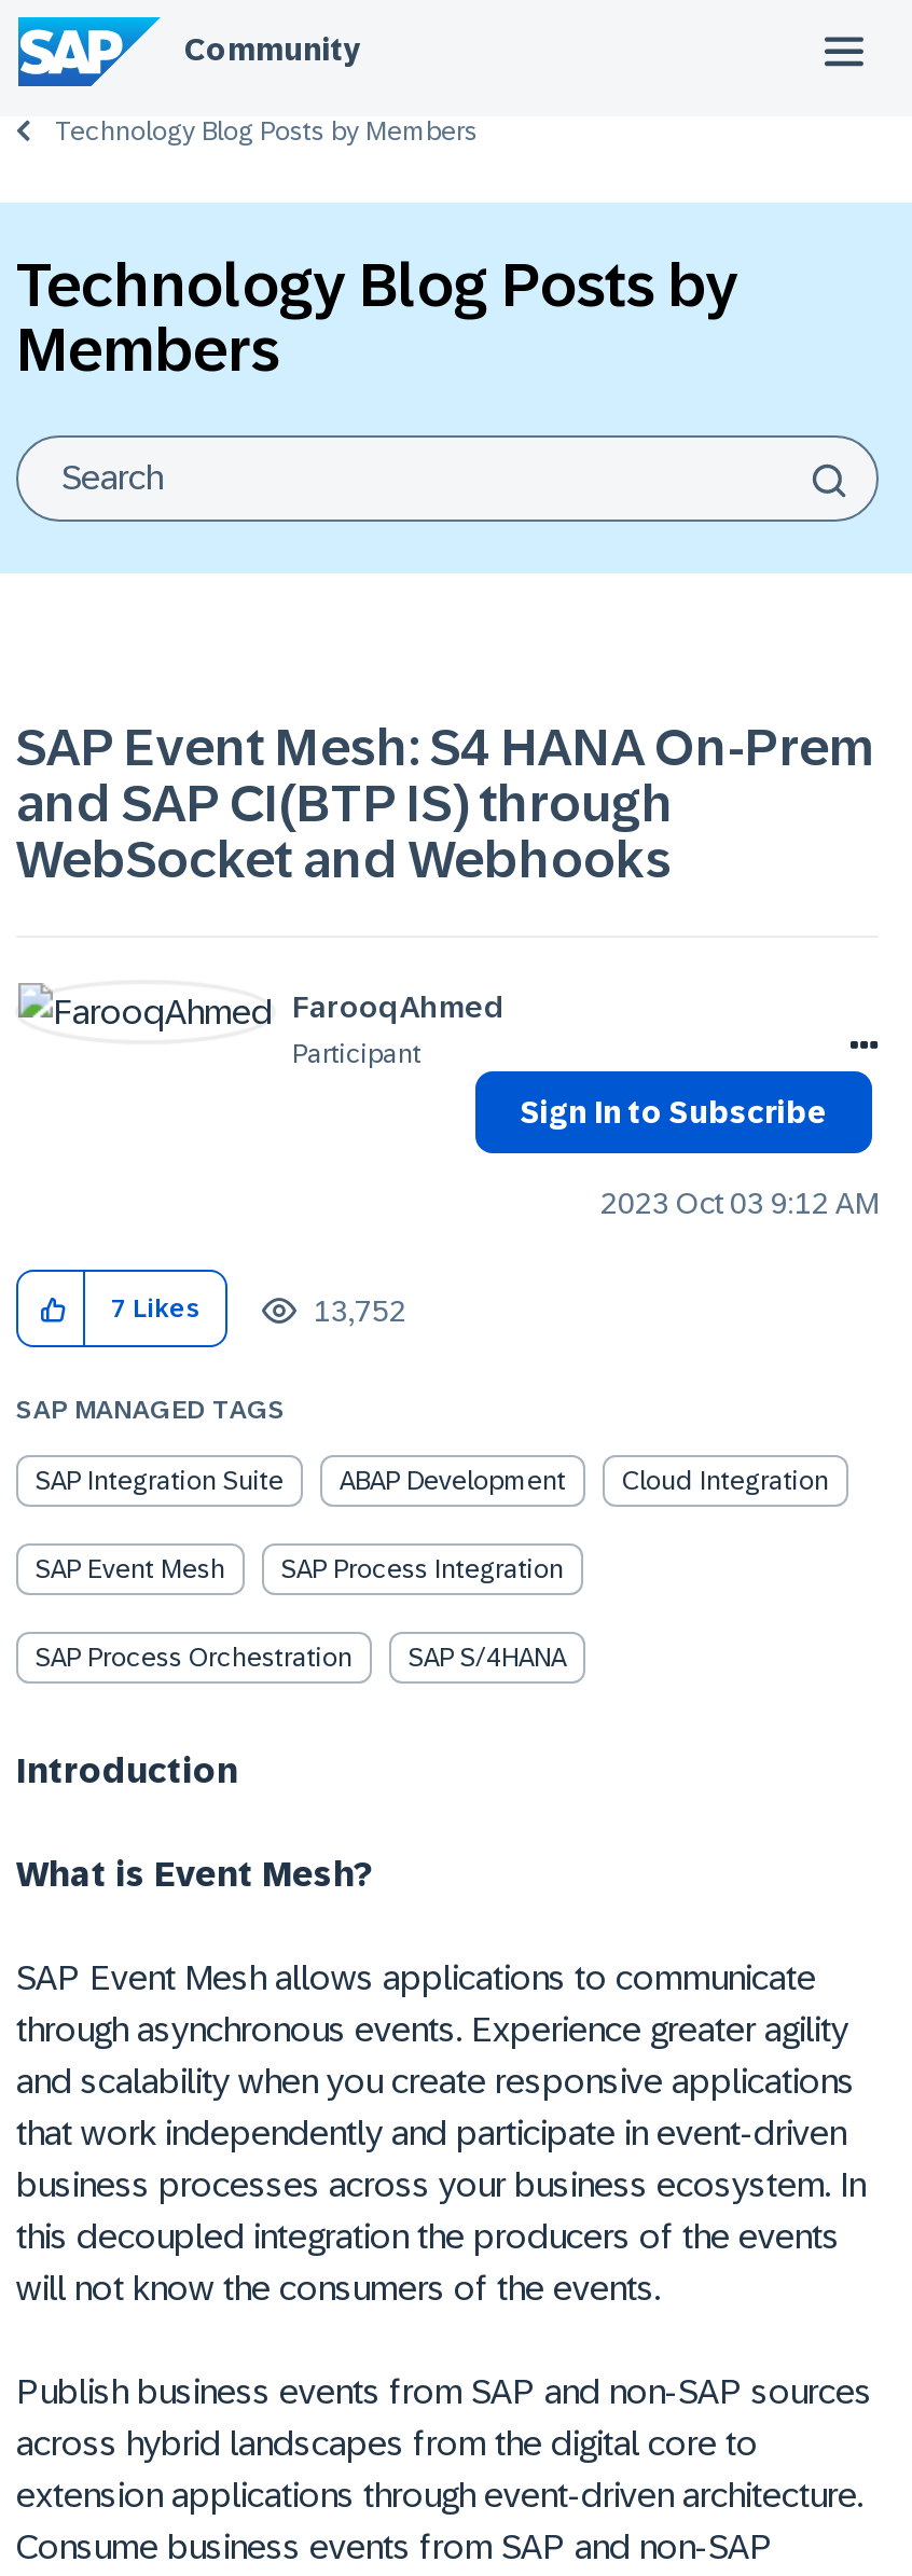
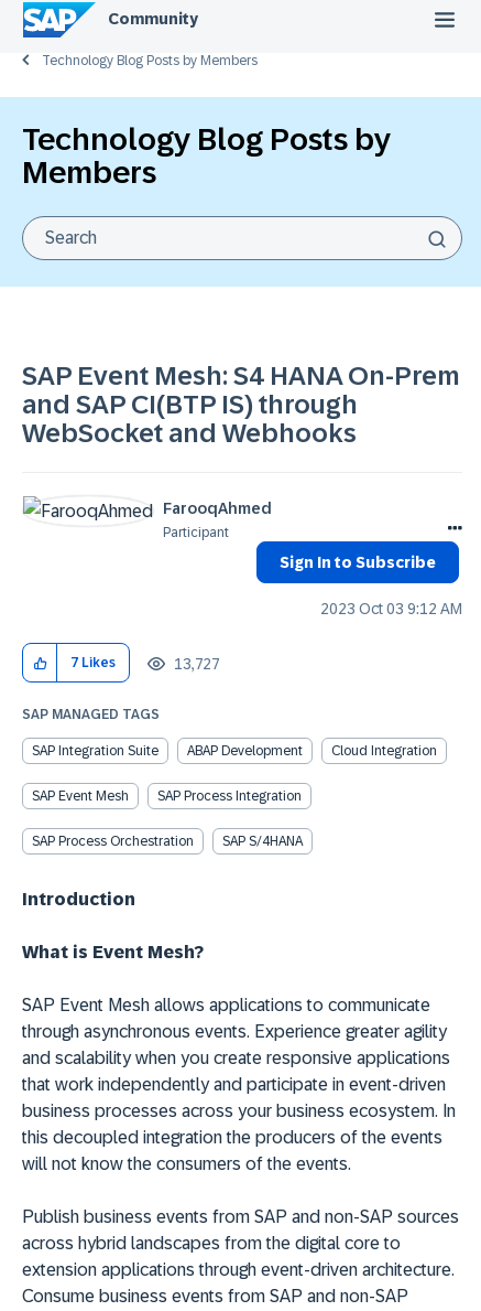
- 13,752
+ 13,727
